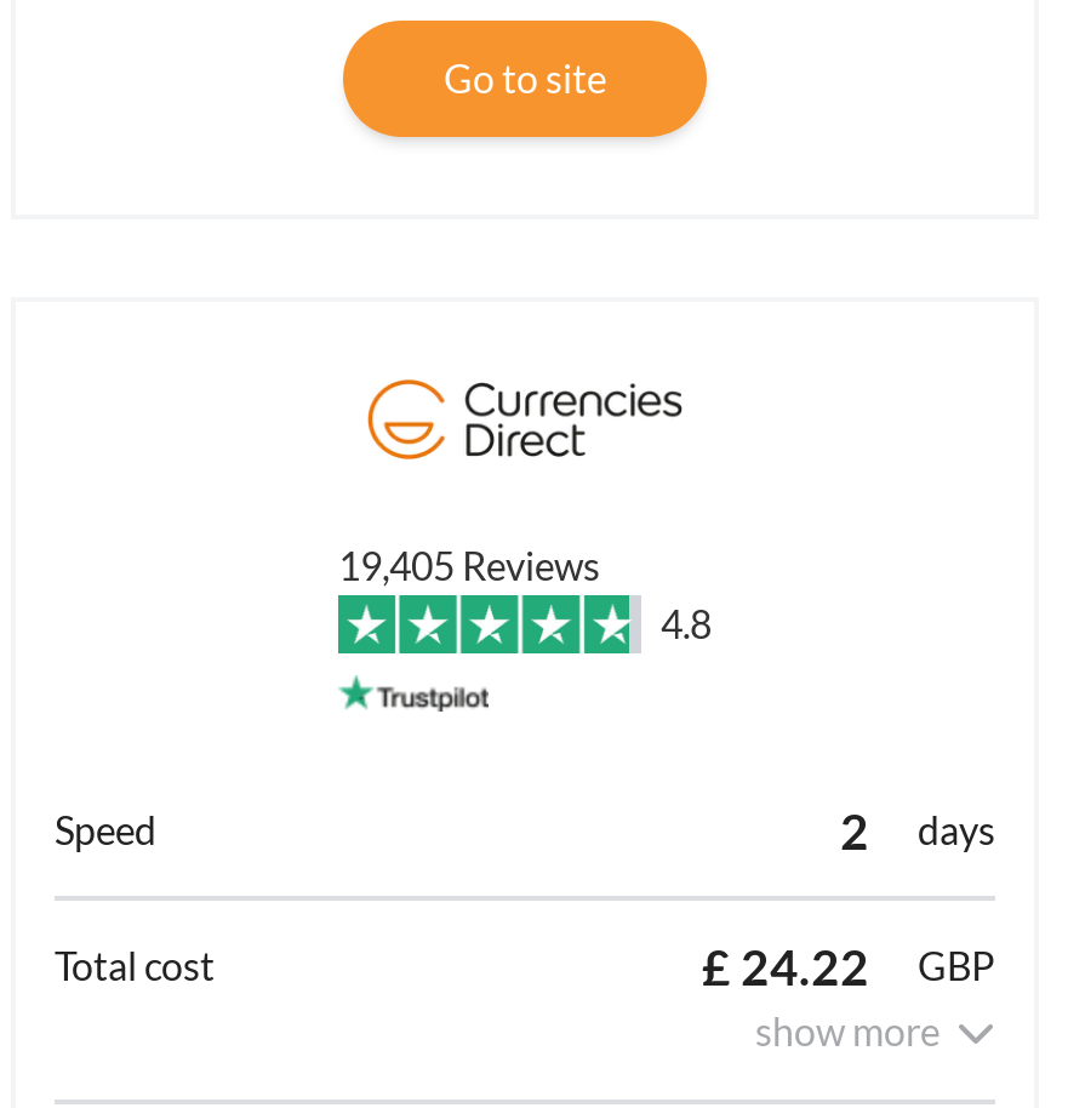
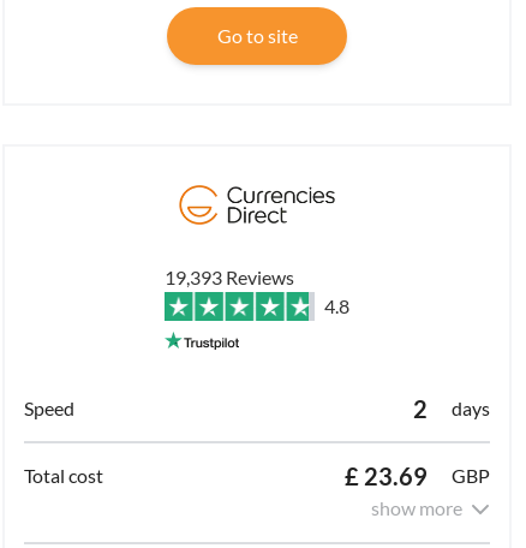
- 19,405 Reviews
+ 19,393 Reviews

- £ 24.22 GBP
+ £ 23.69 GBP
